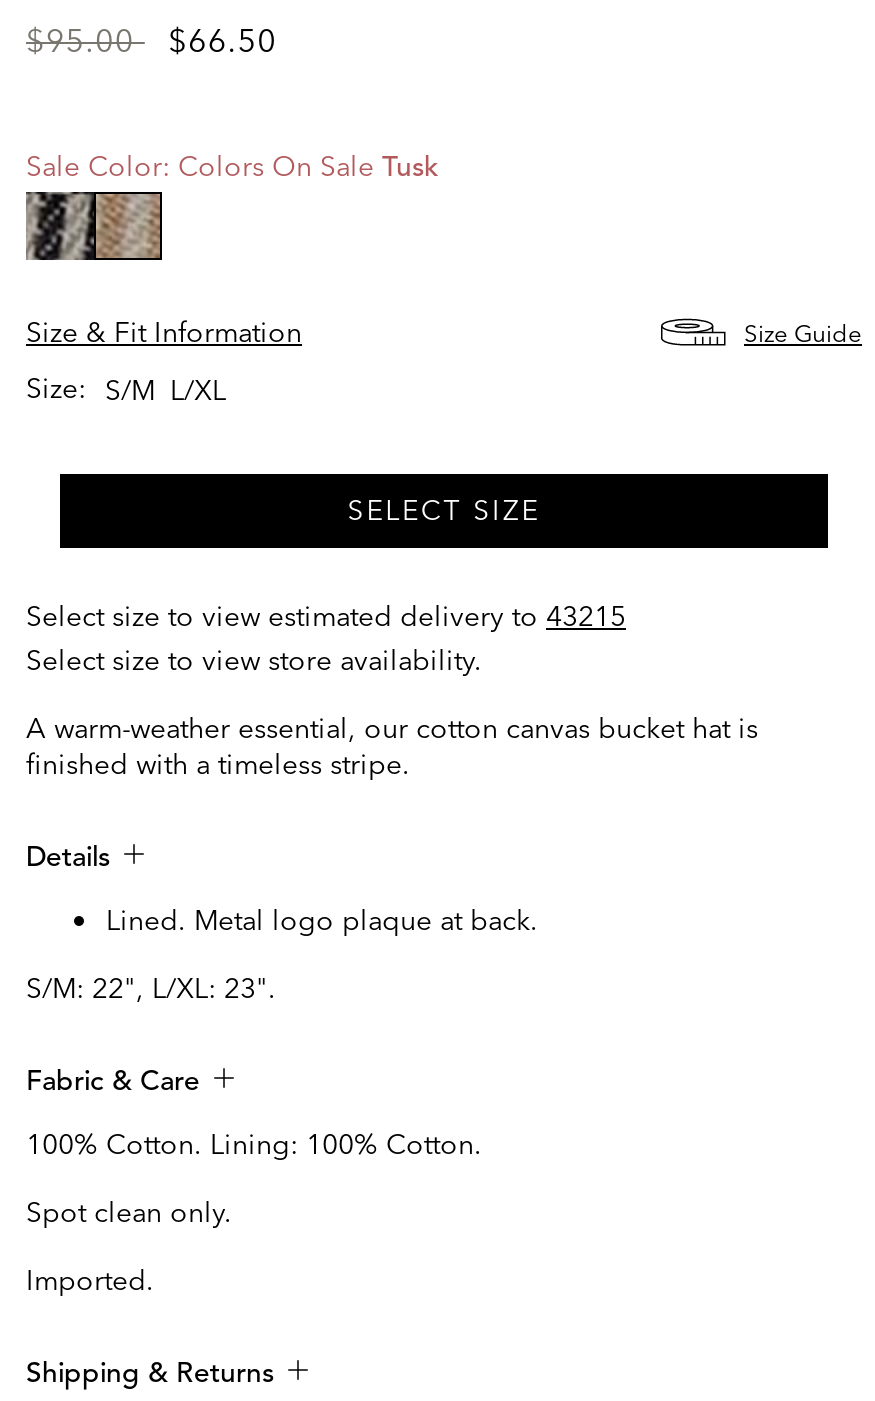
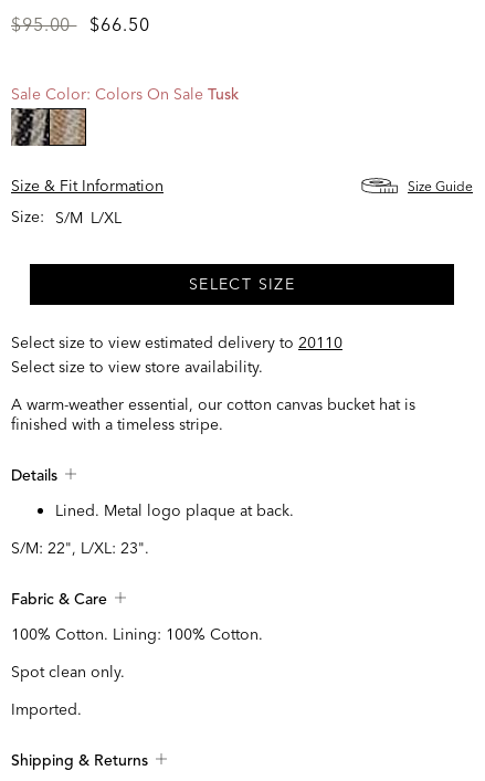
- Select size to view estimated delivery to 43215
+ Select size to view estimated delivery to 20110
